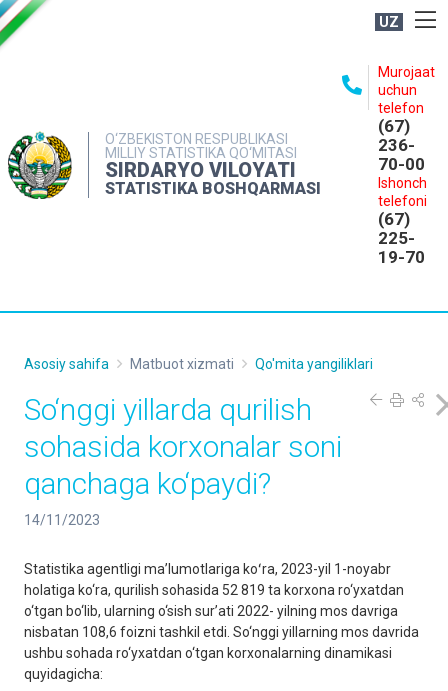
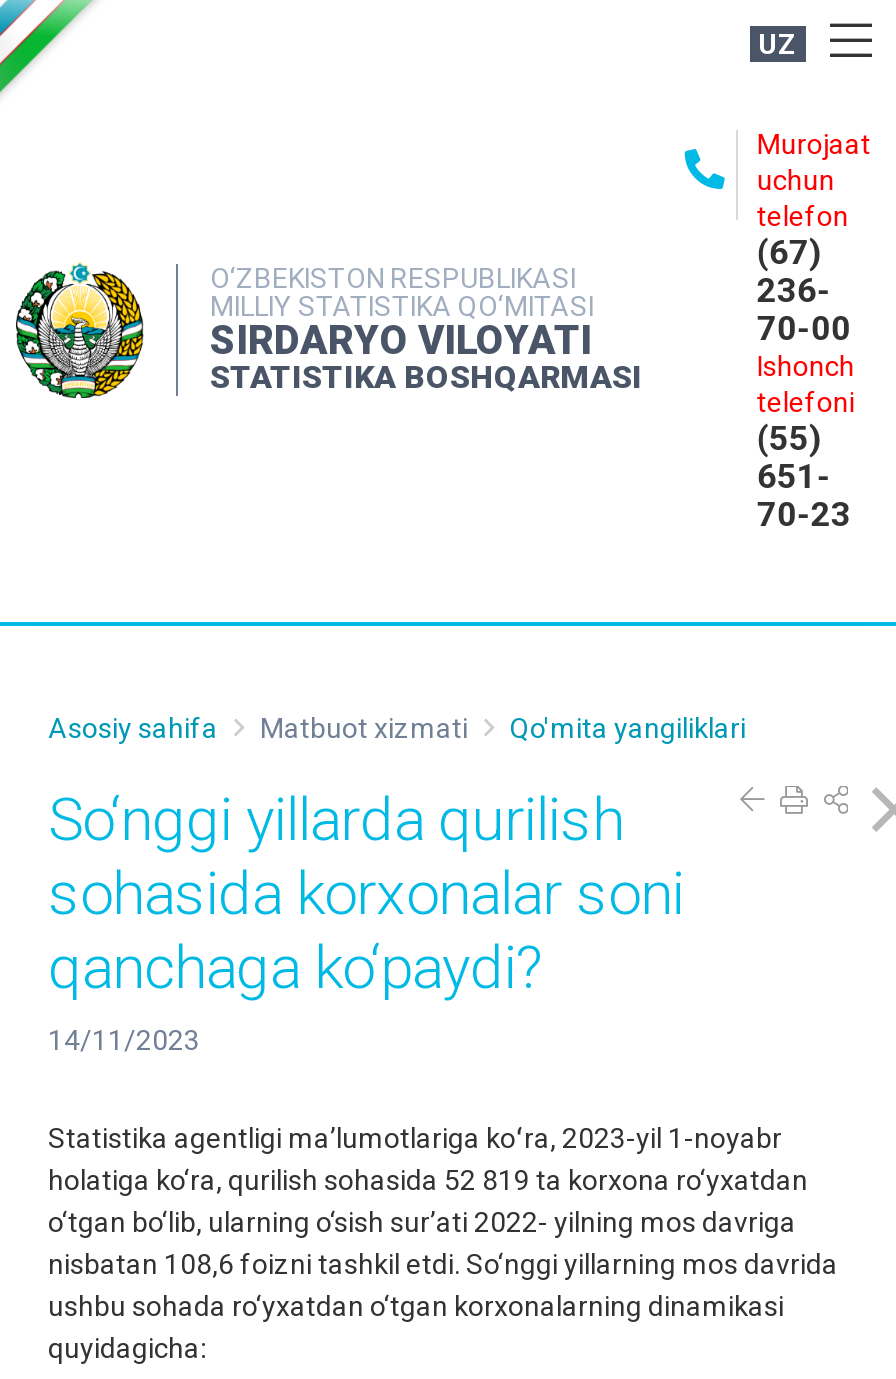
- (67)
+ (55)

- 225-
+ 651-

- 19-70
+ 70-23
